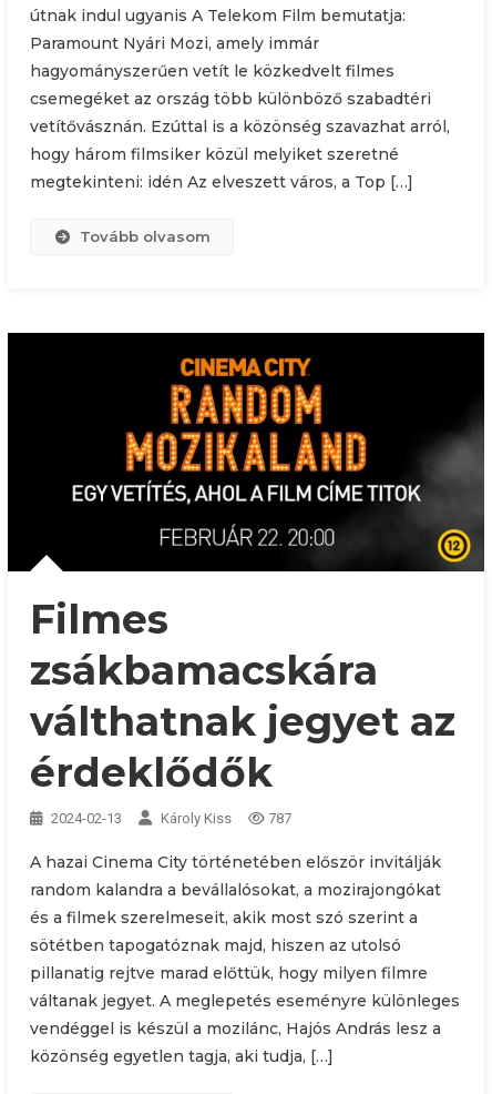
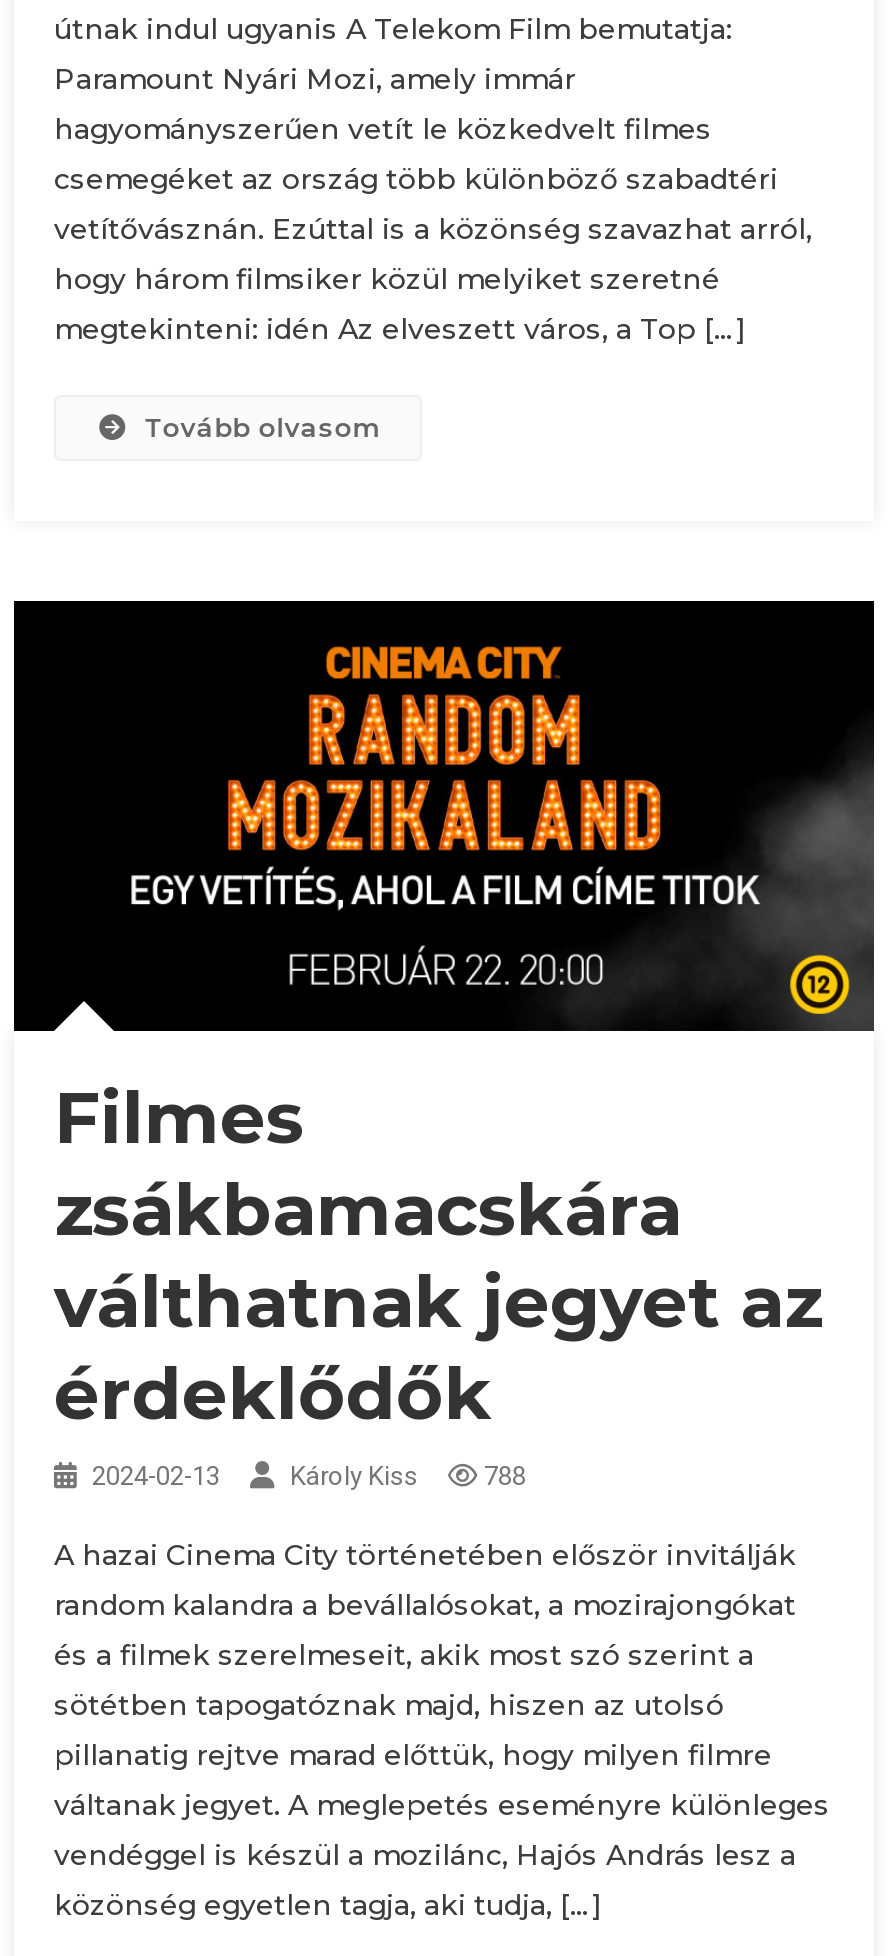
- 787
+ 788
